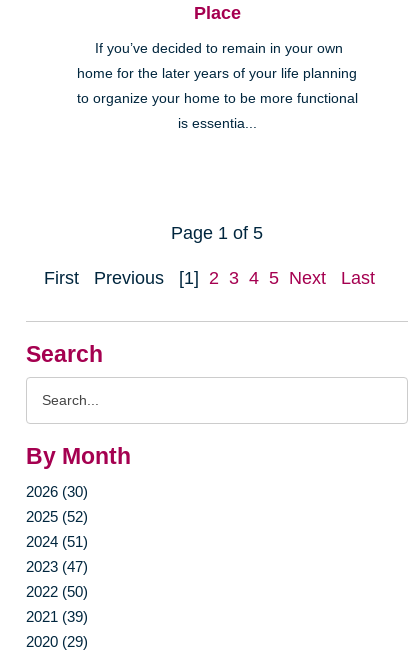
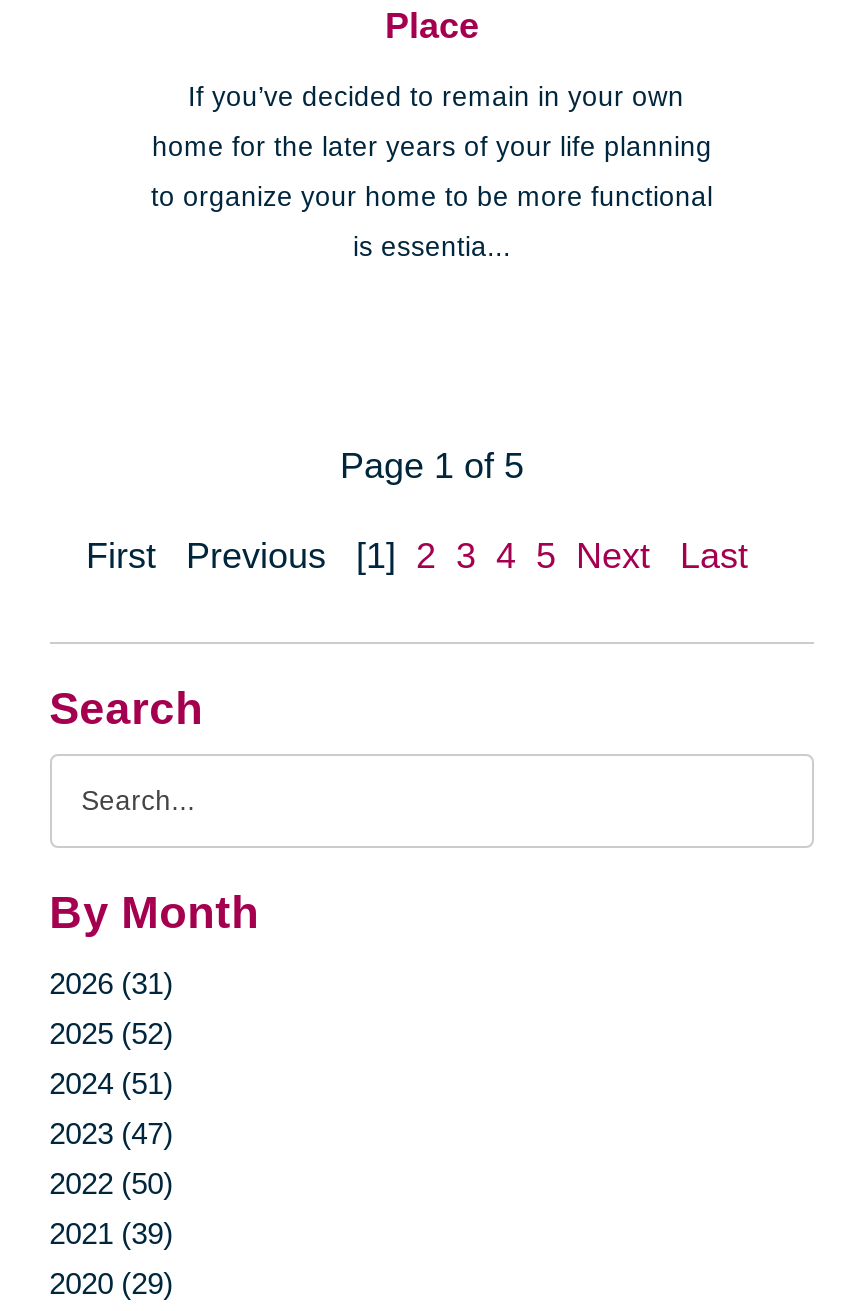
- 2026 (30)
+ 2026 (31)
